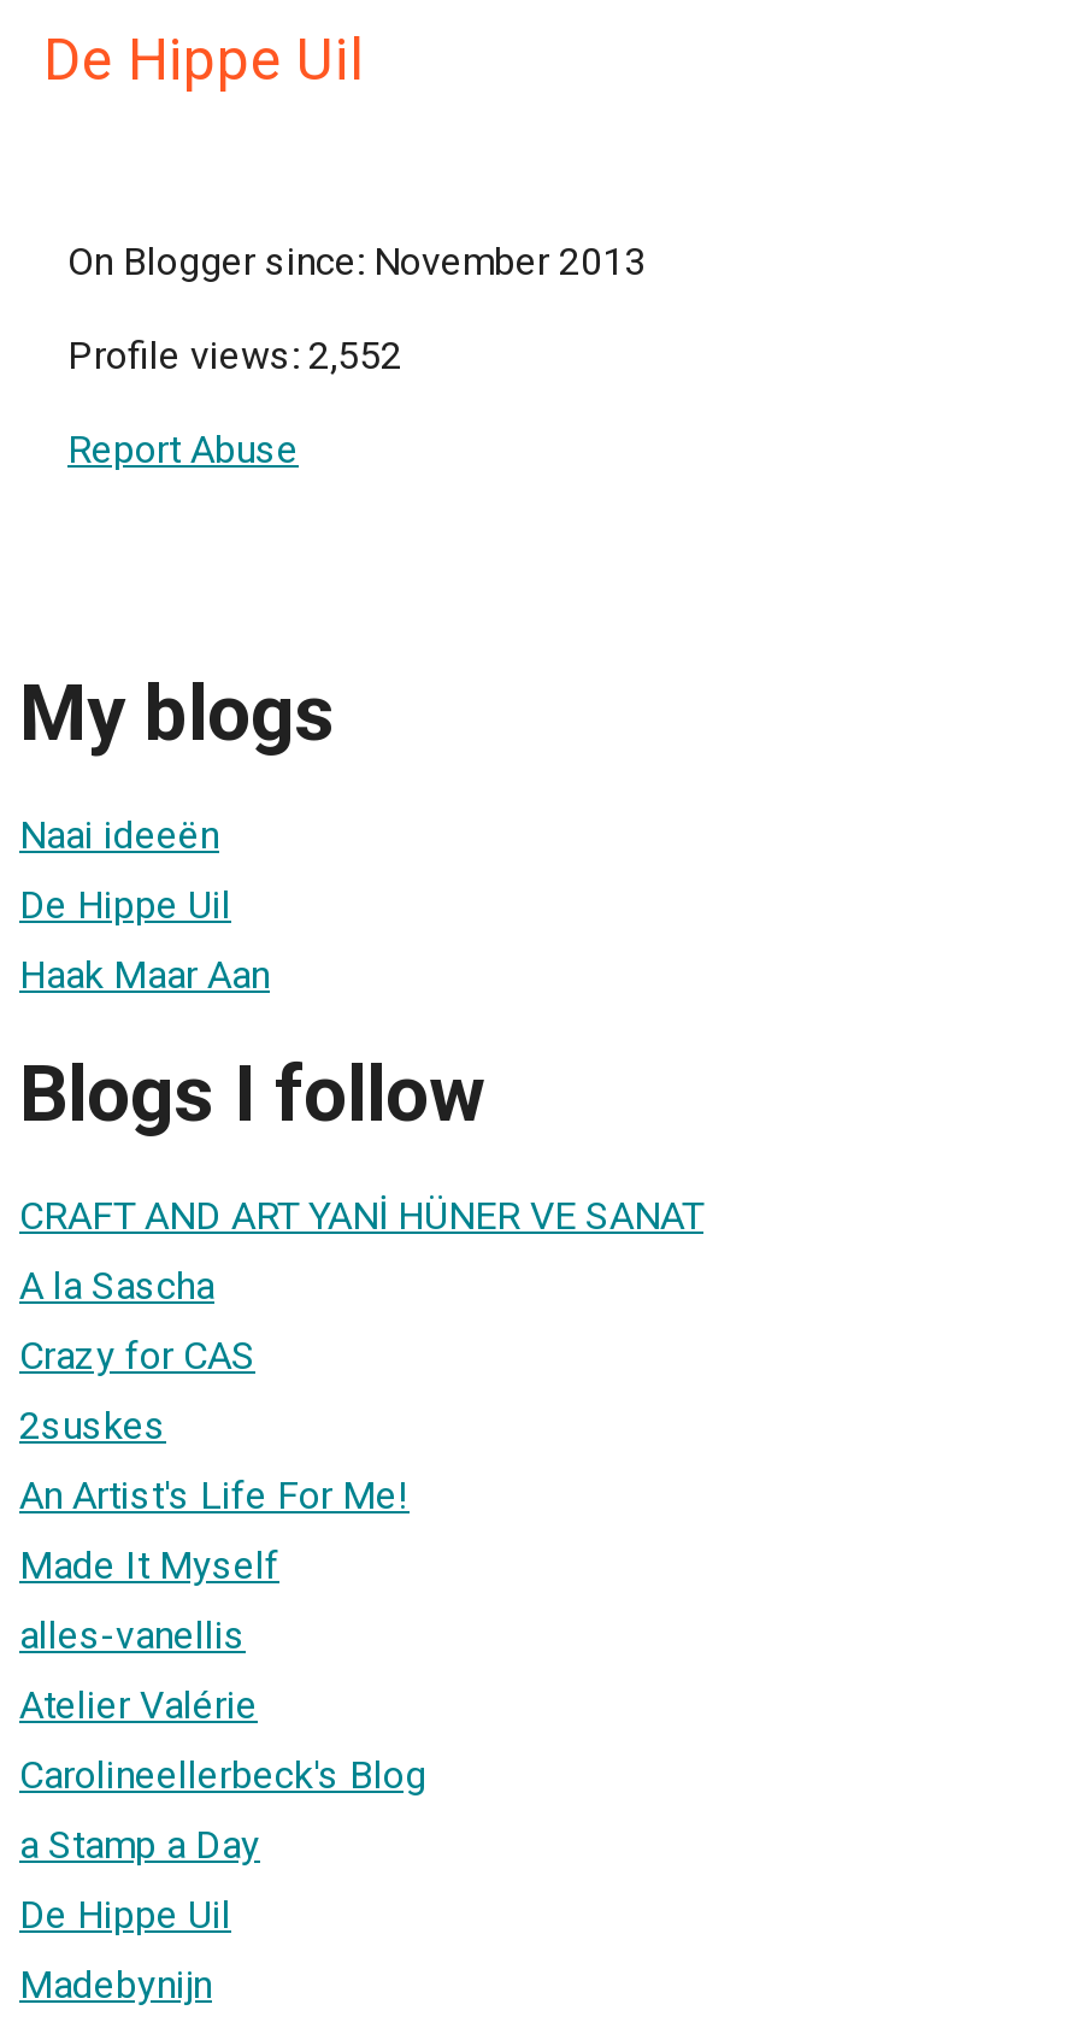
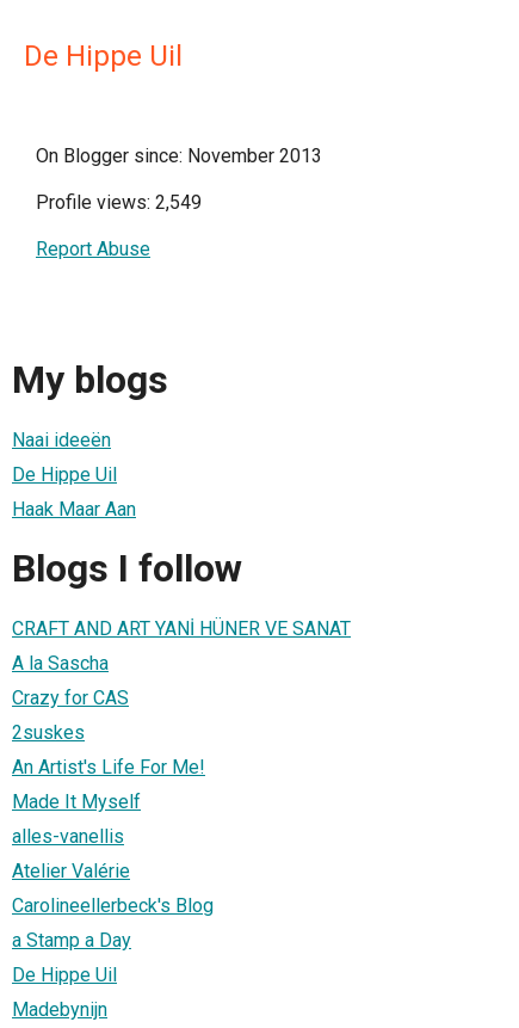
- Profile views: 2,552
+ Profile views: 2,549
